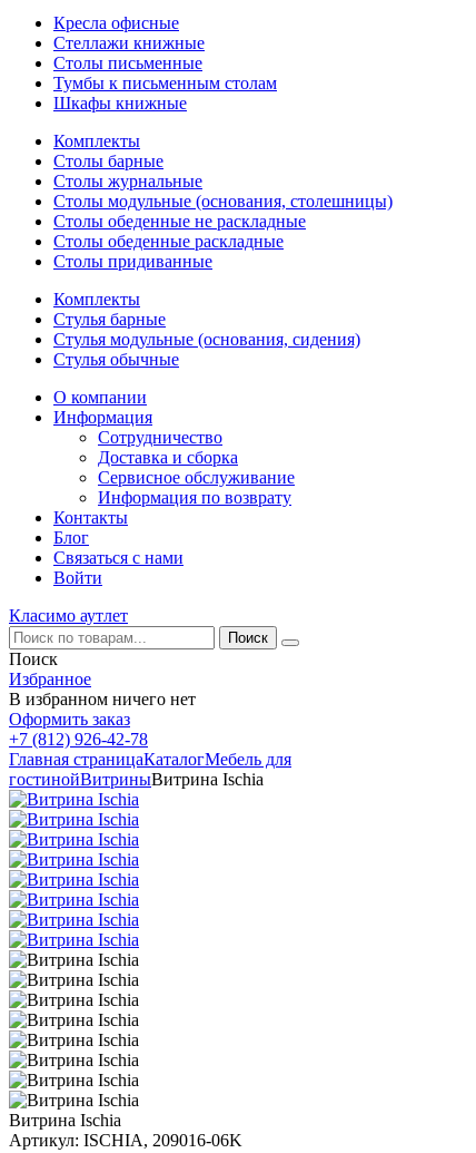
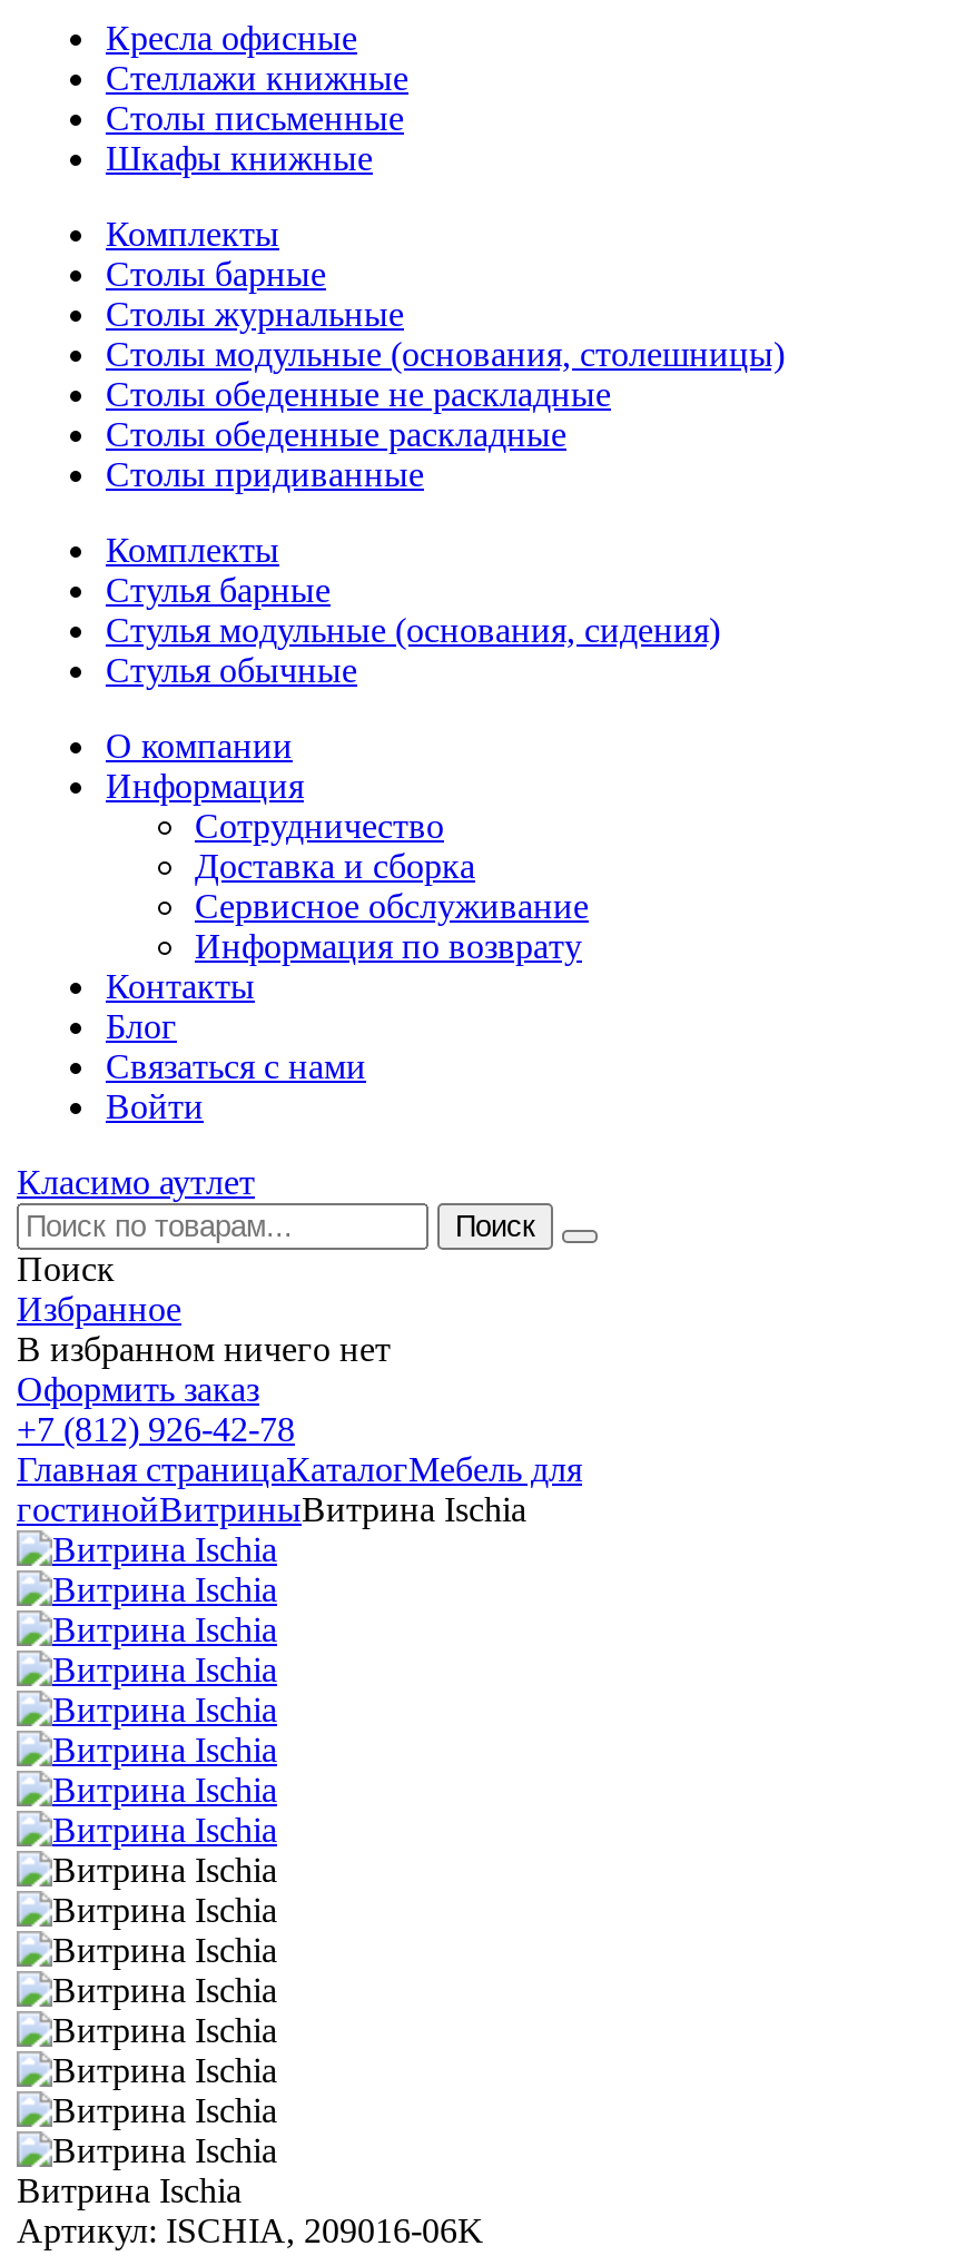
- Тумбы к письменным столам
